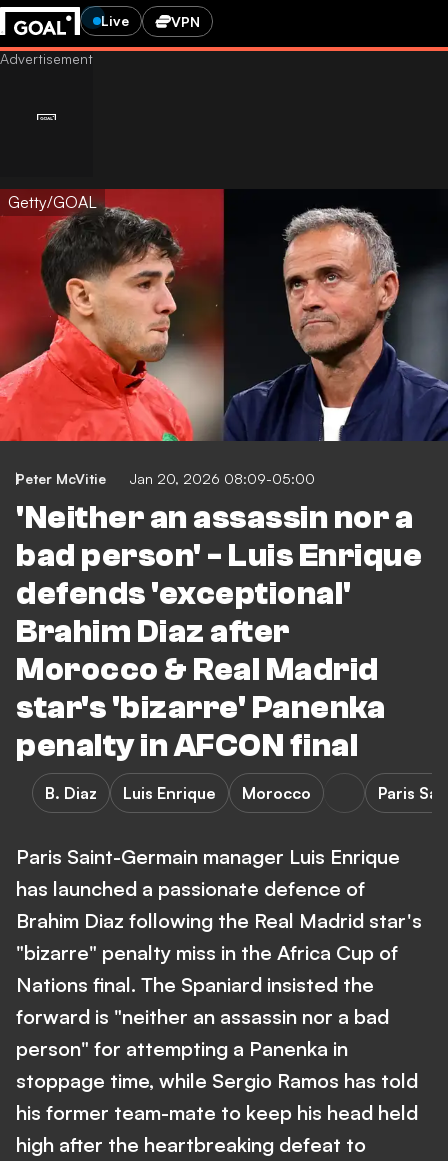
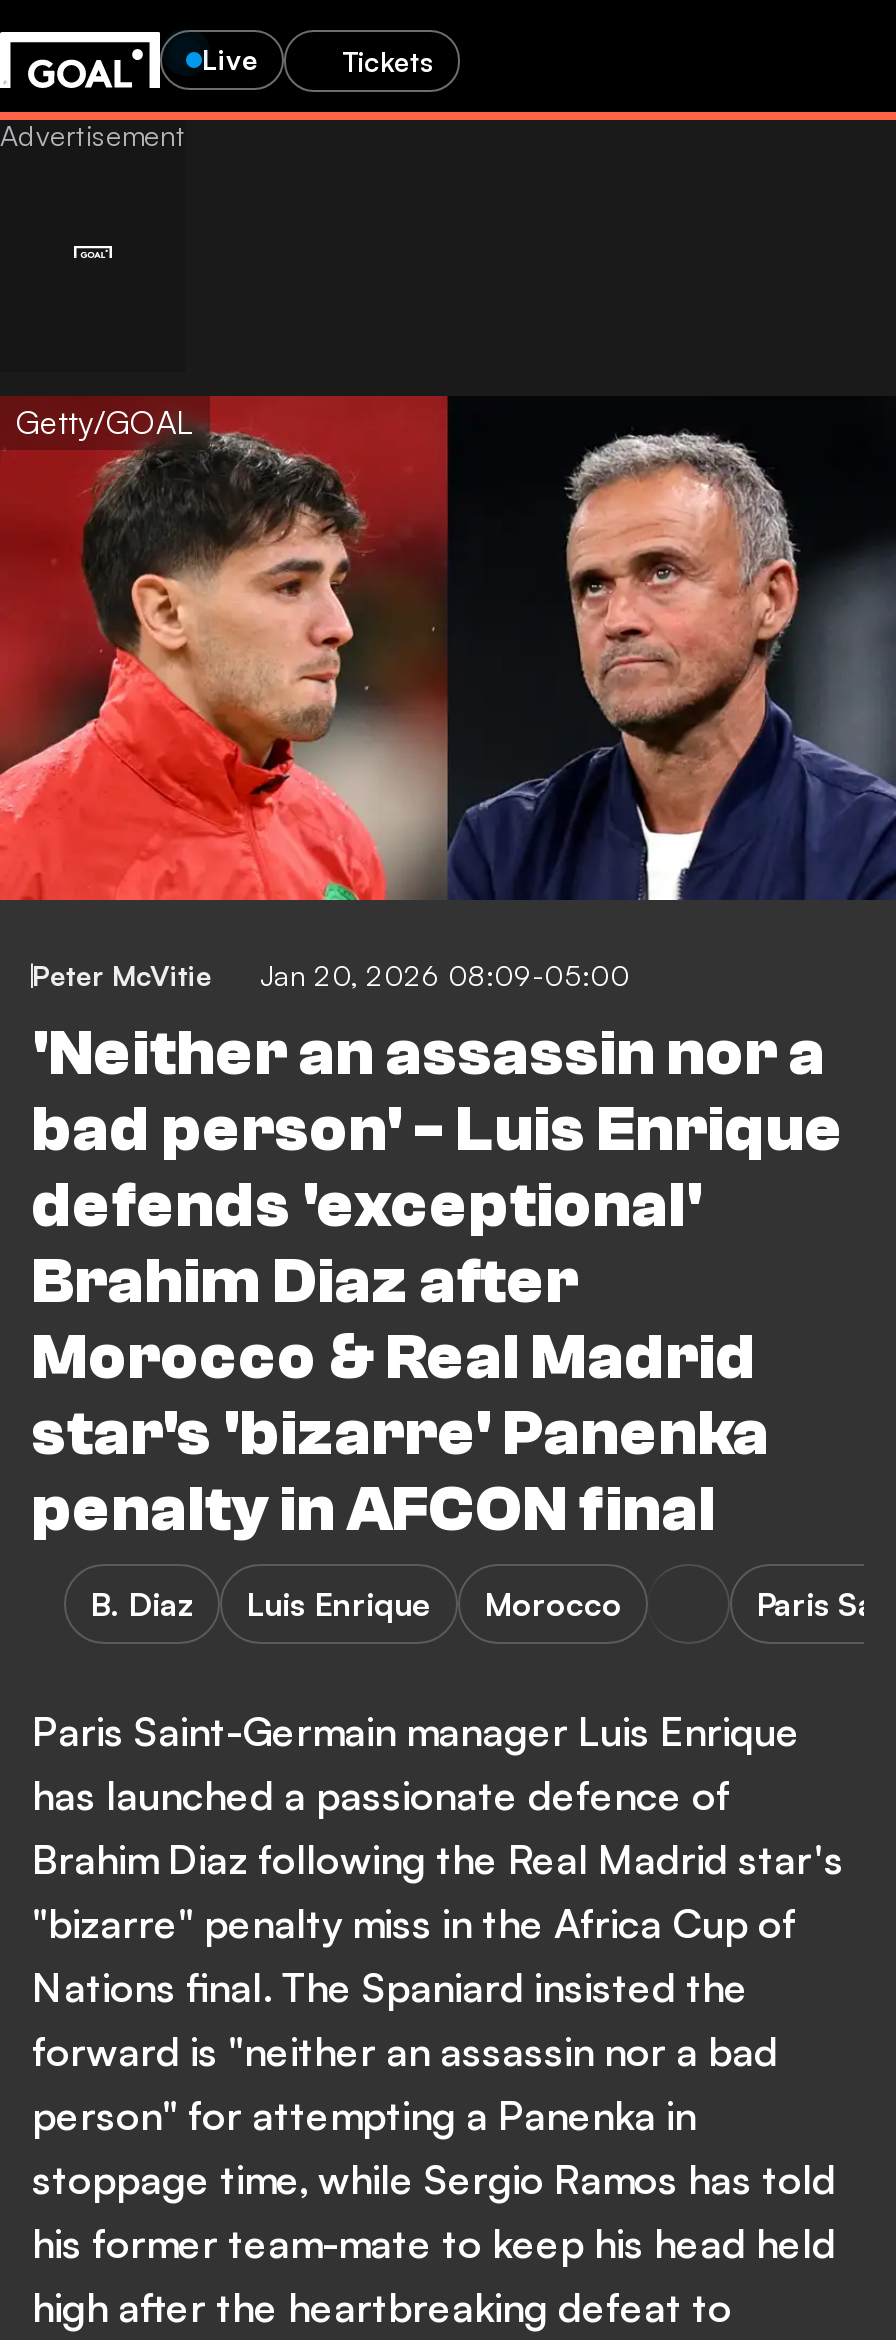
- VPN
+ Tickets
